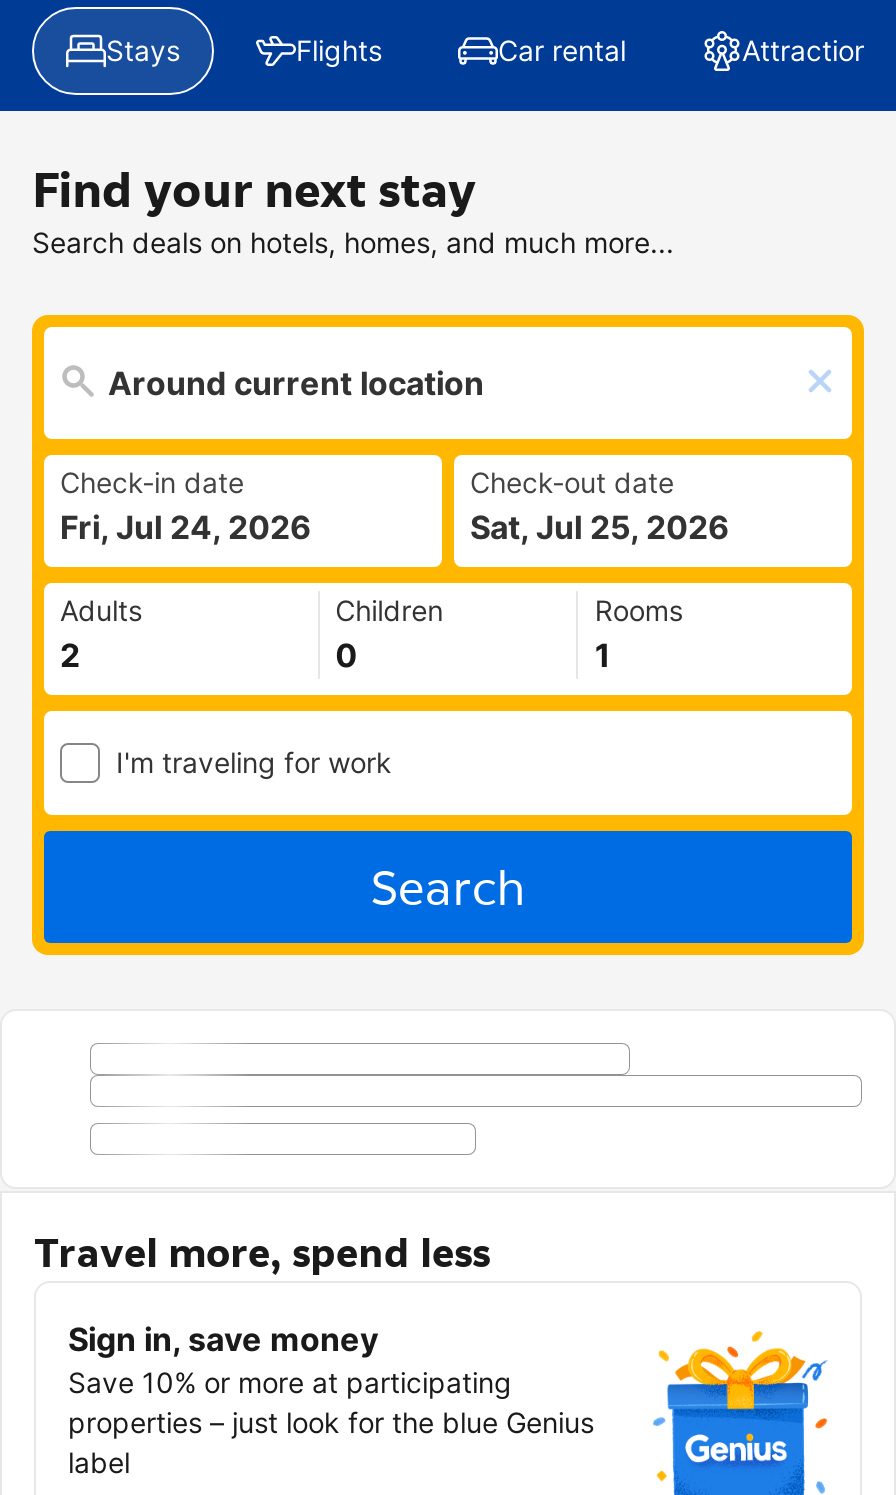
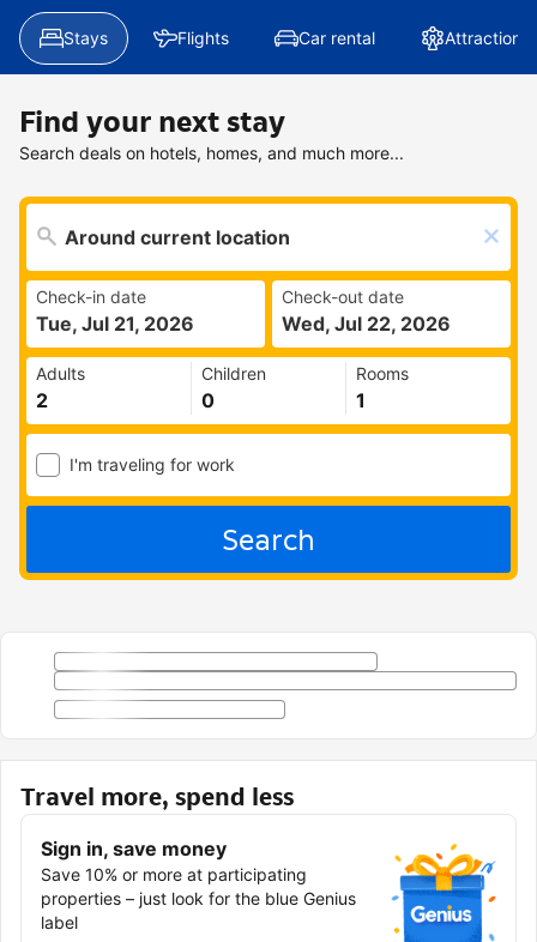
- Fri, Jul 24, 2026
+ Tue, Jul 21, 2026

- Sat, Jul 25, 2026
+ Wed, Jul 22, 2026
